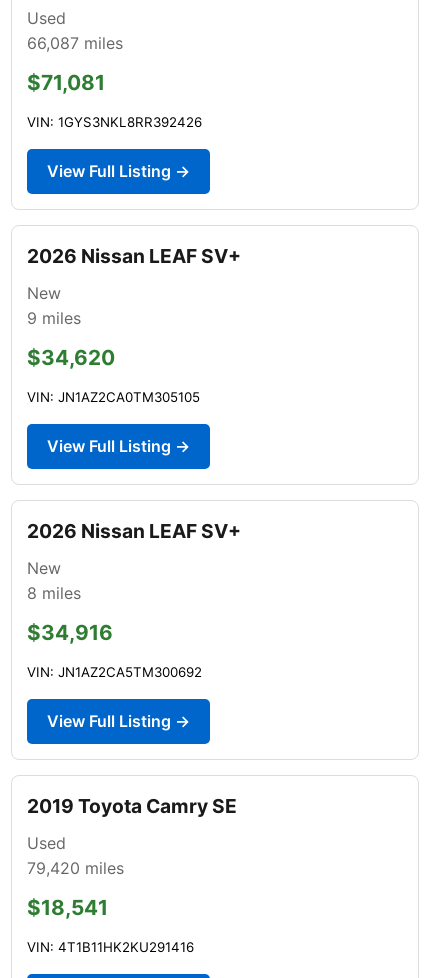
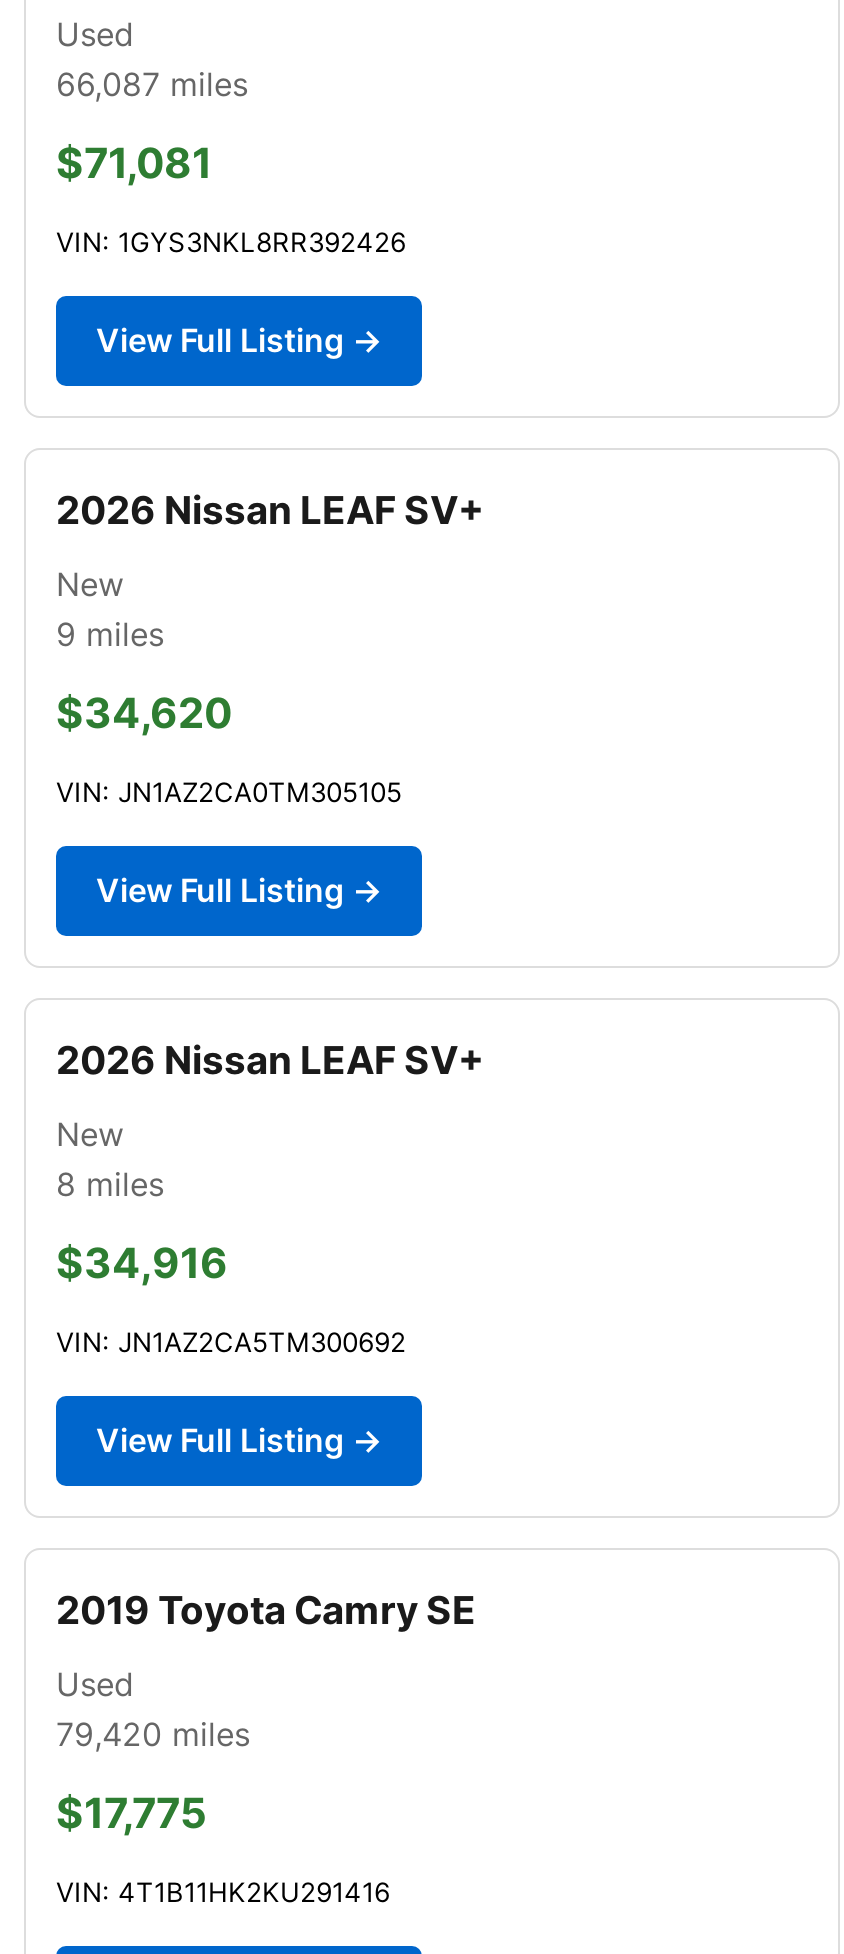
- $18,541
+ $17,775
